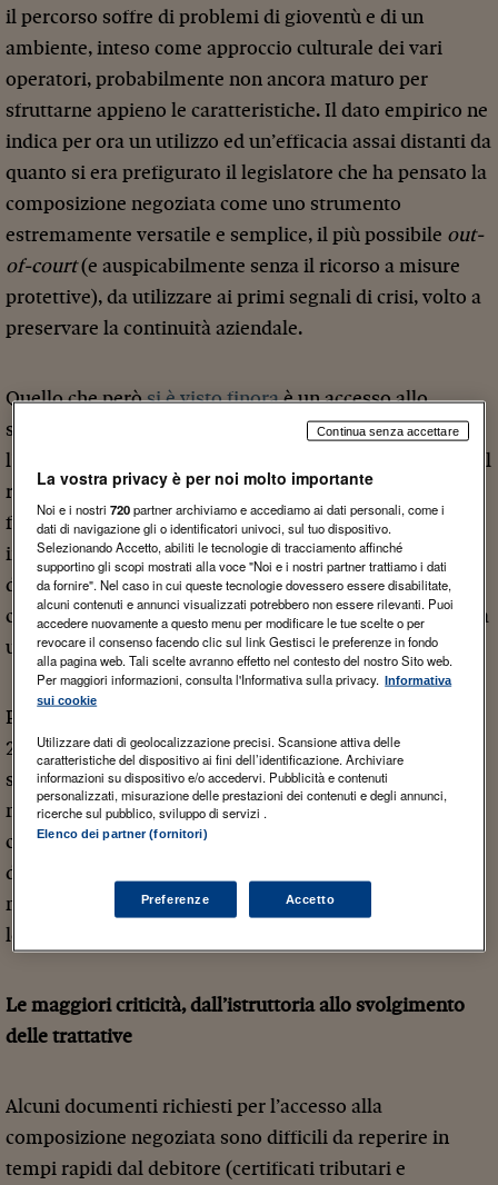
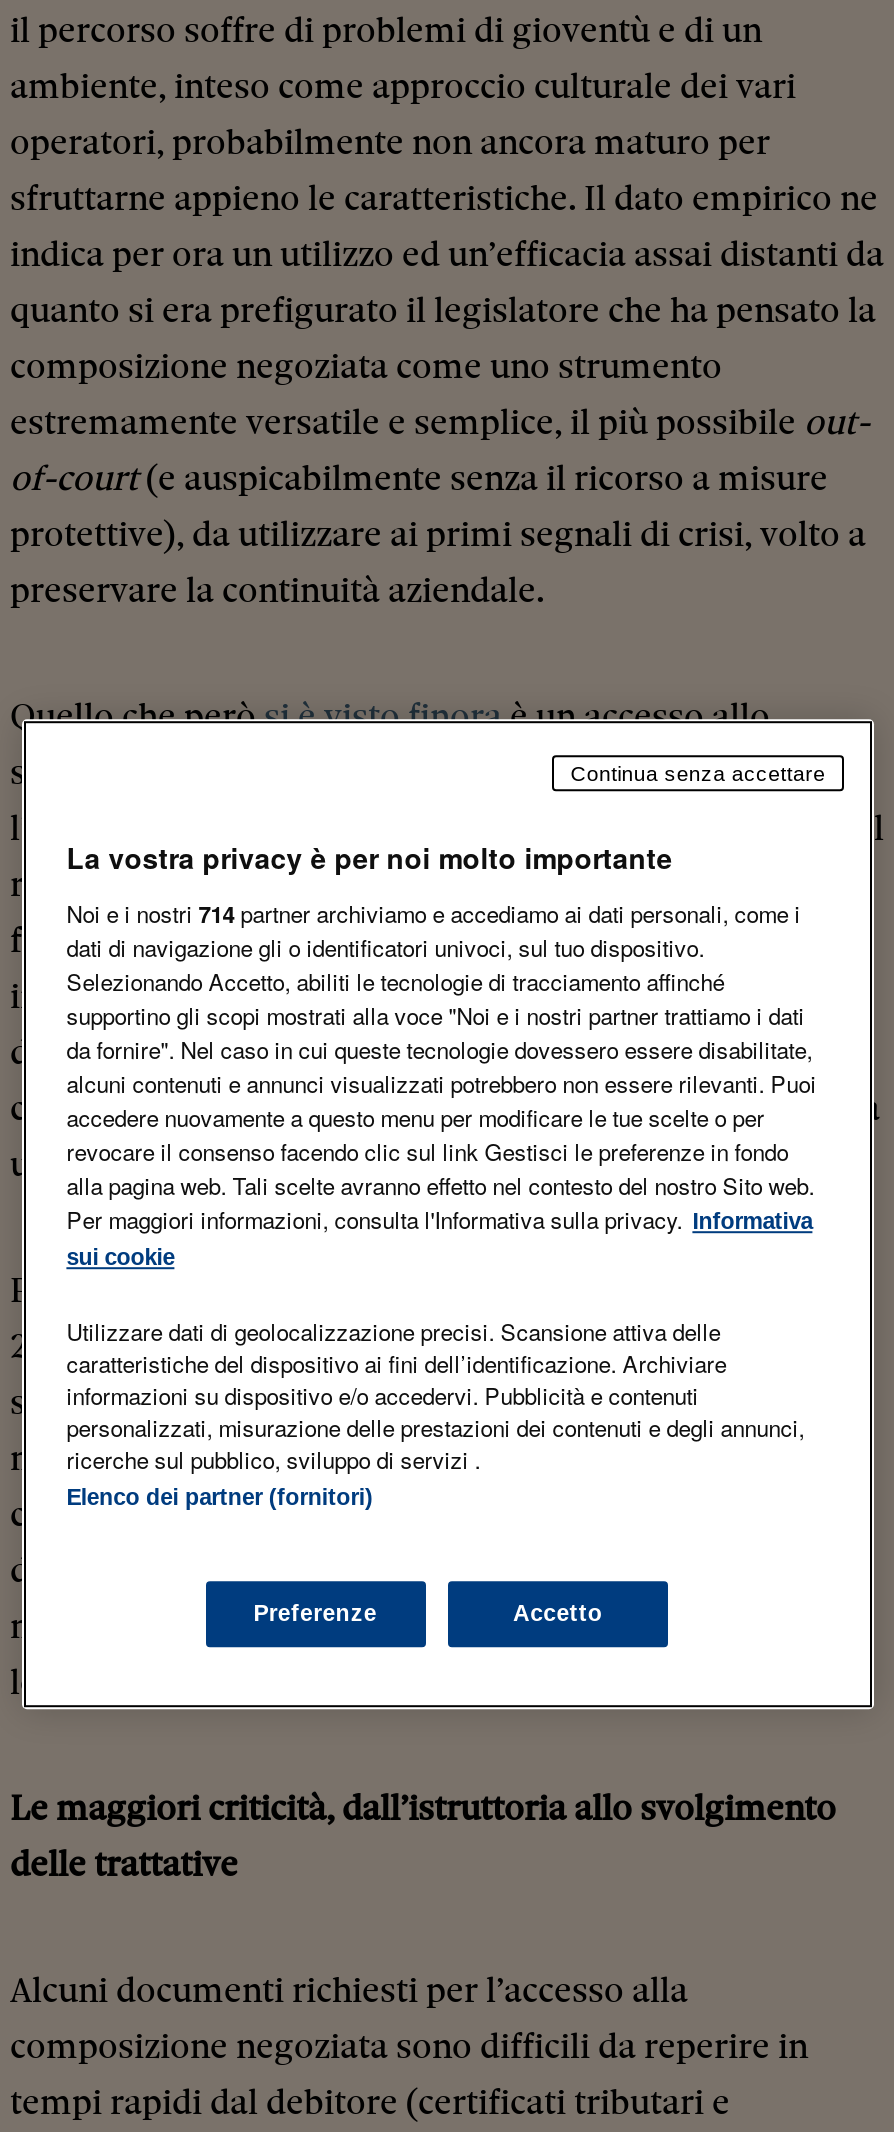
- Noi e i nostri 720 partner archiviamo e accediamo ai dati personali, come i
+ Noi e i nostri 714 partner archiviamo e accediamo ai dati personali, come i
